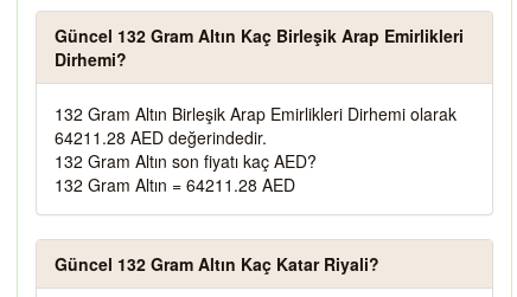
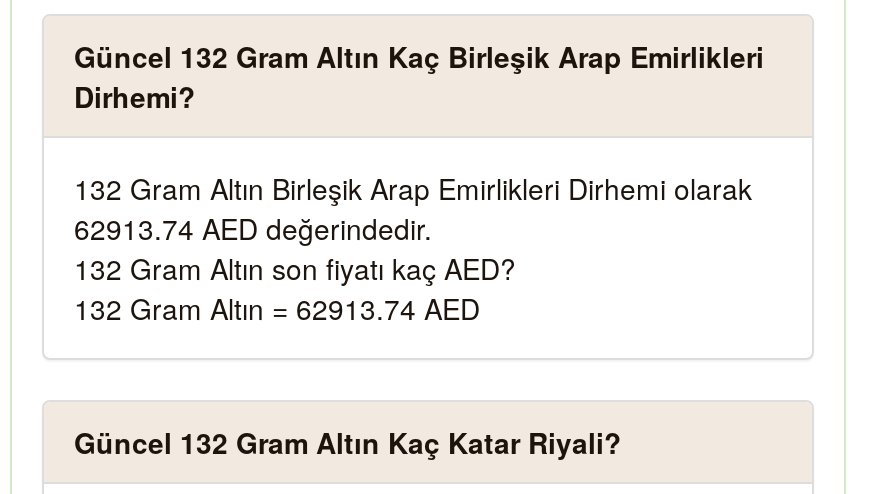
- 64211.28 AED değerindedir.
+ 62913.74 AED değerindedir.

- 132 Gram Altın = 64211.28 AED
+ 132 Gram Altın = 62913.74 AED
